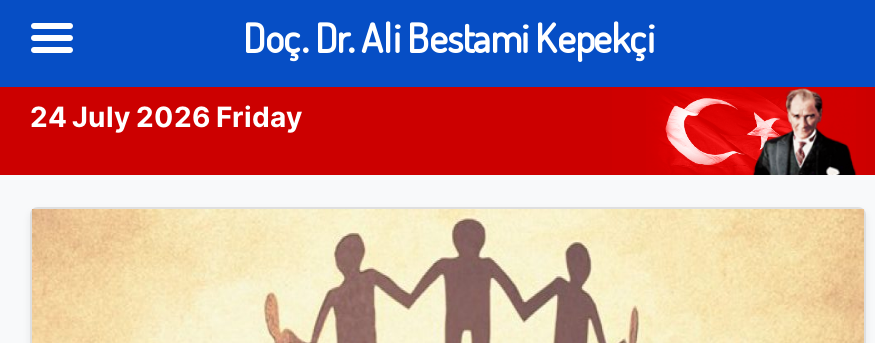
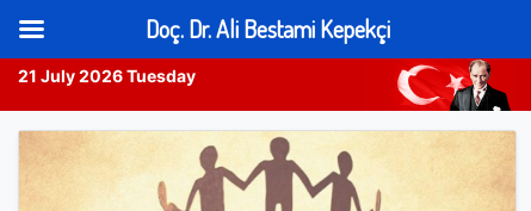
- 24 July 2026 Friday
+ 21 July 2026 Tuesday
